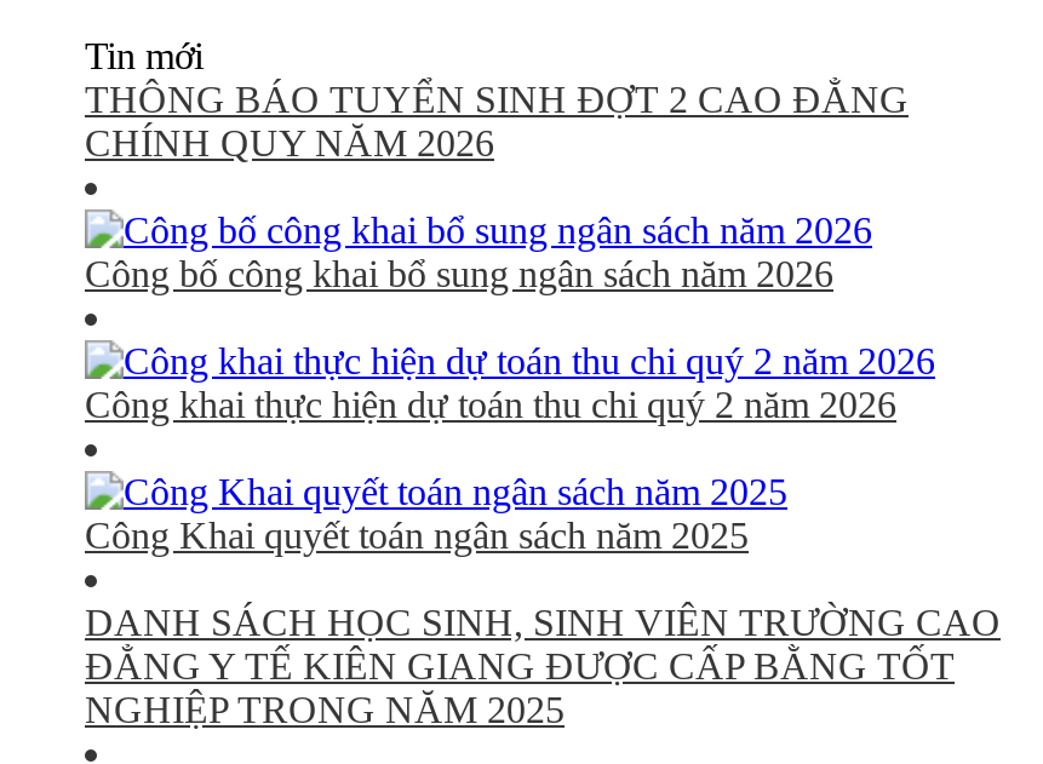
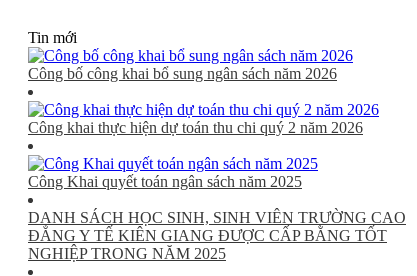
- THÔNG BÁO TUYỂN SINH ĐỢT 2 CAO ĐẲNG
- CHÍNH QUY NĂM 2026
